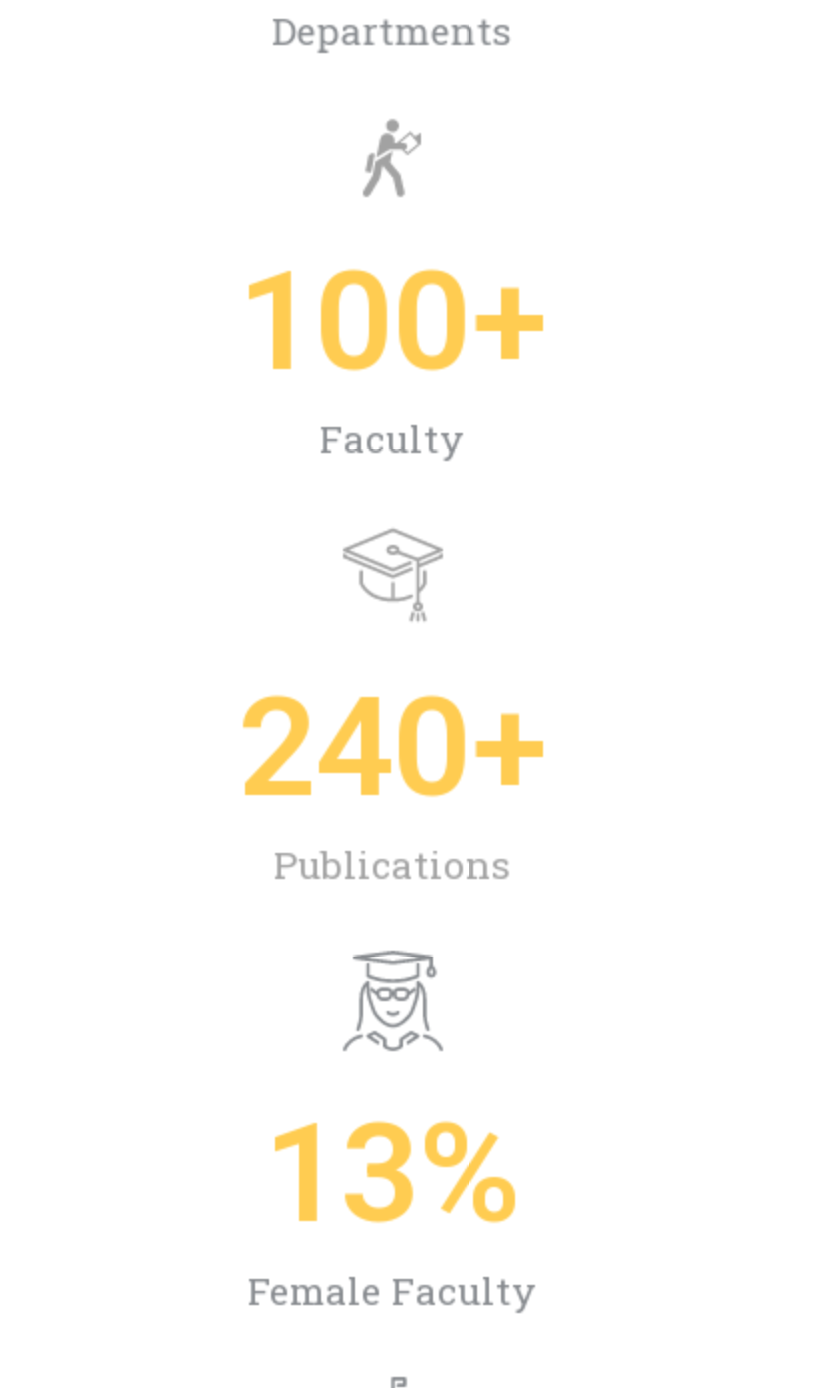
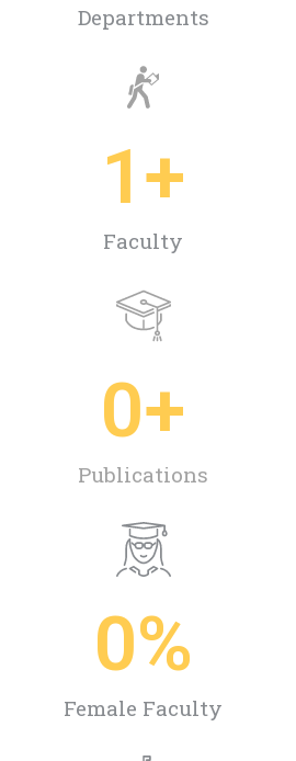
- 100+
+ 1+

- 240+
+ 0+

- 13%
+ 0%
